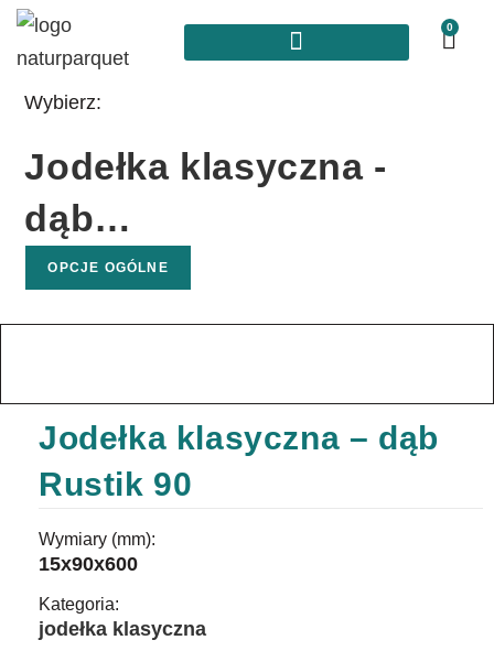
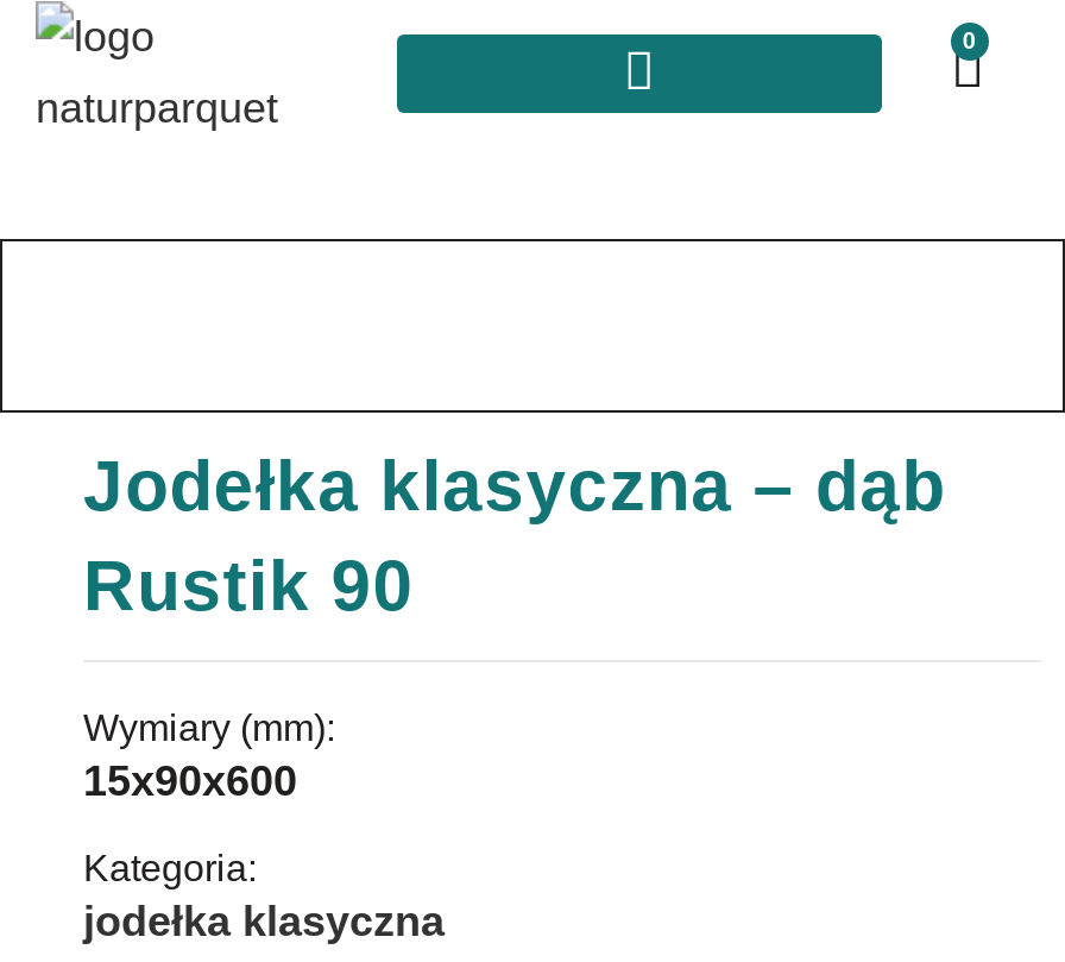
- Wybierz:
- Jodełka klasyczna -
- dąb…
- OPCJE OGÓLNE
